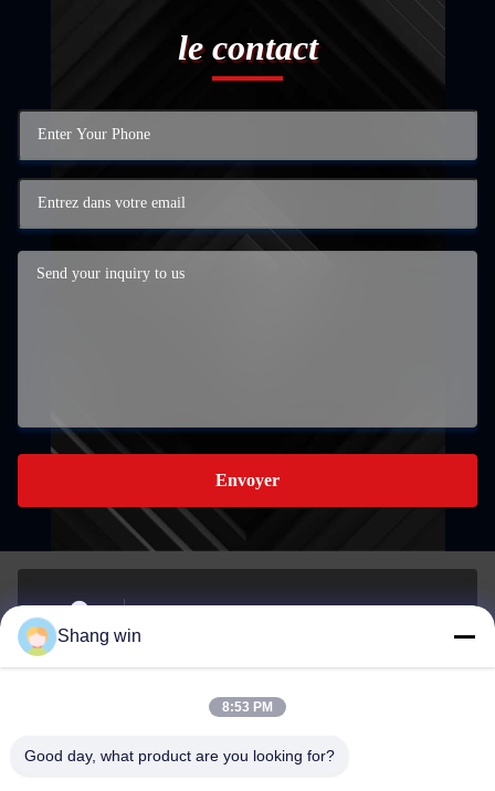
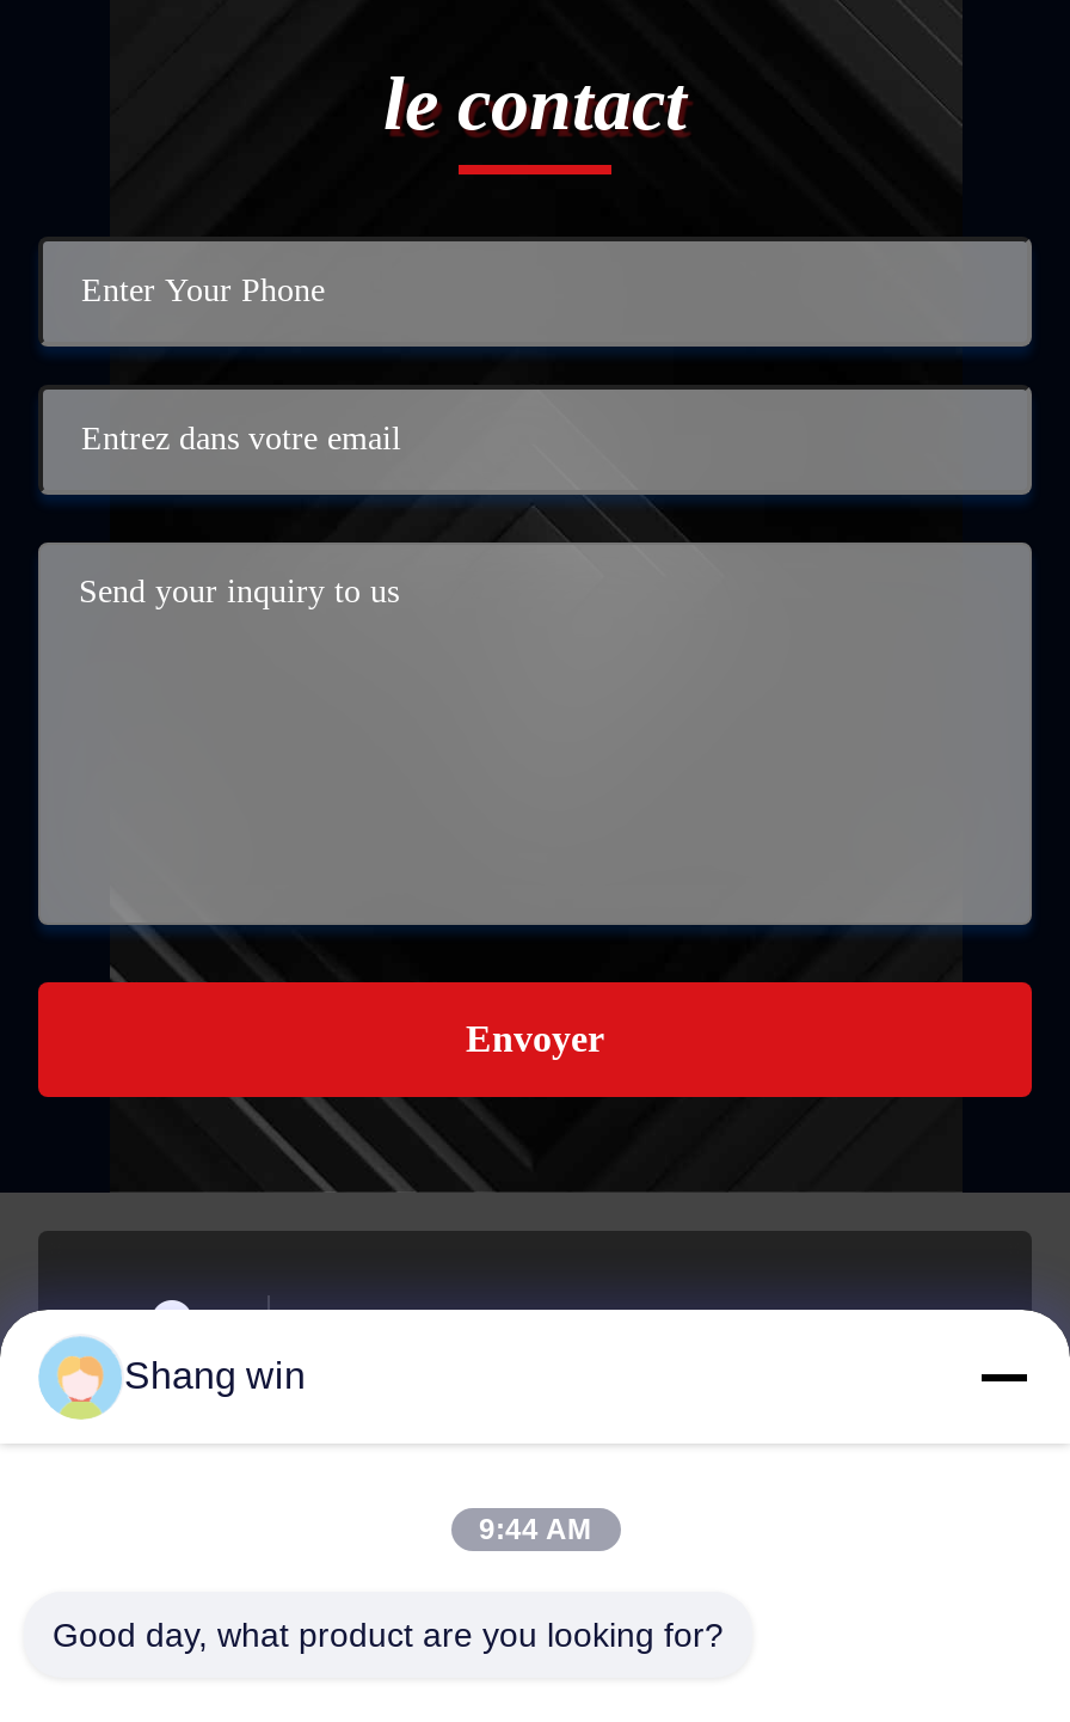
- 8:53 PM
+ 9:44 AM
